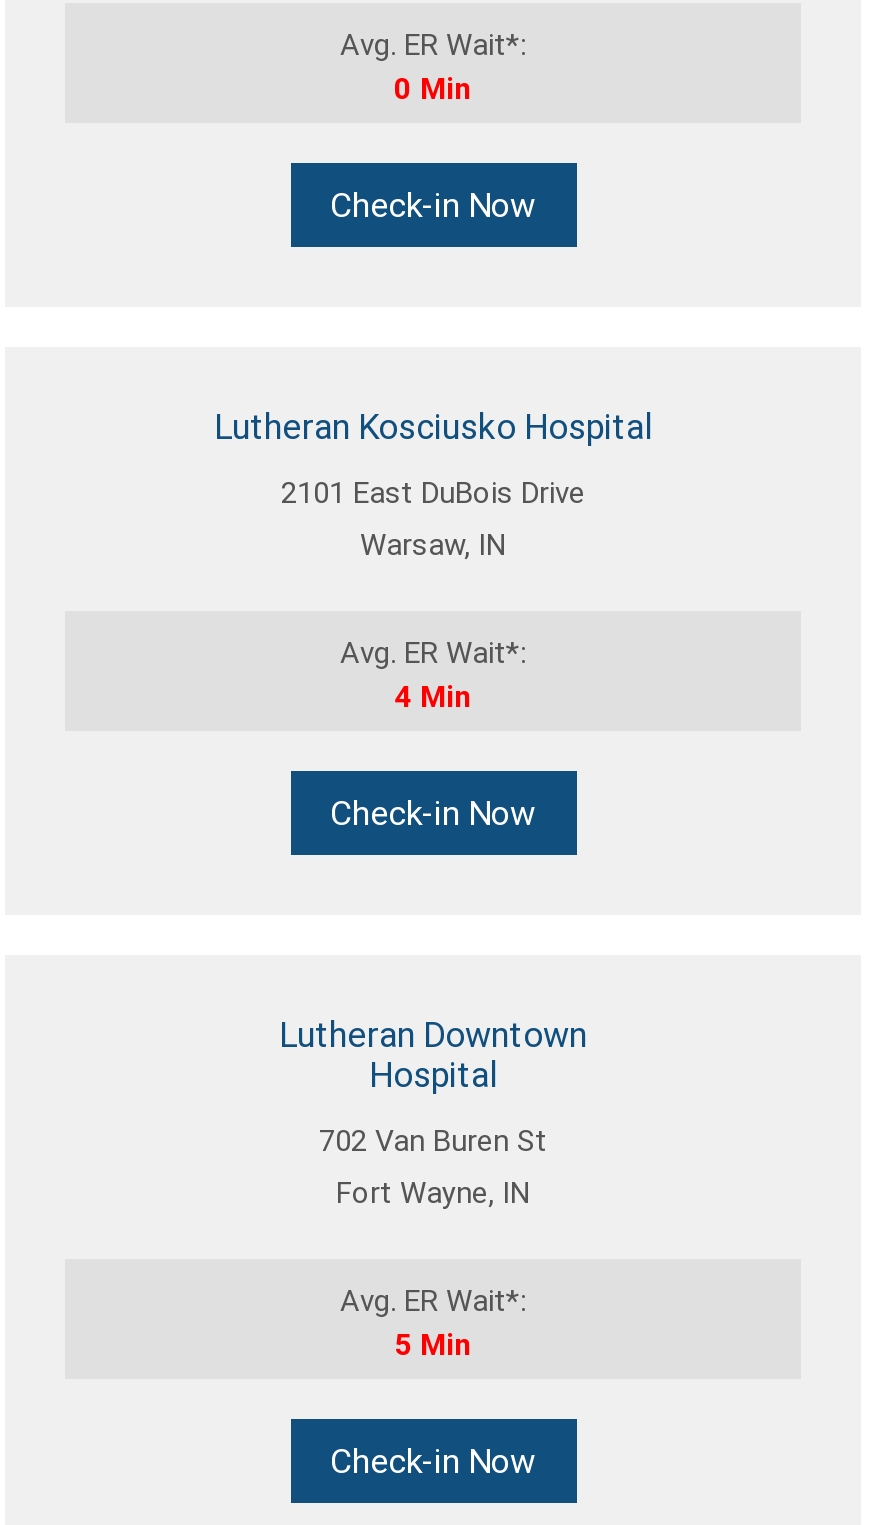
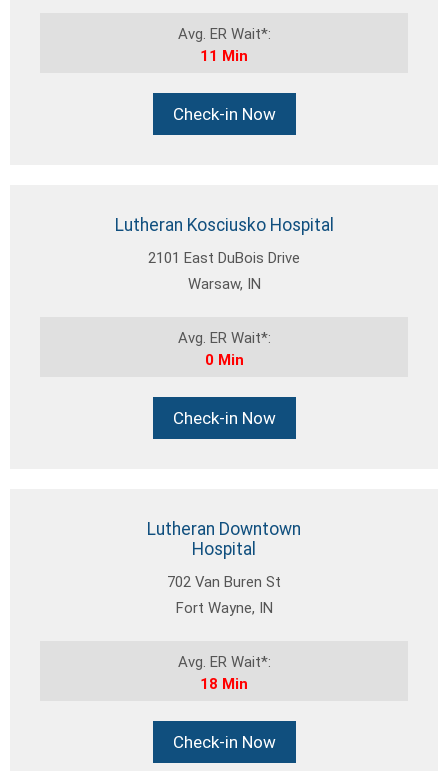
- 0 Min
+ 11 Min

- 4 Min
+ 0 Min

- 5 Min
+ 18 Min
